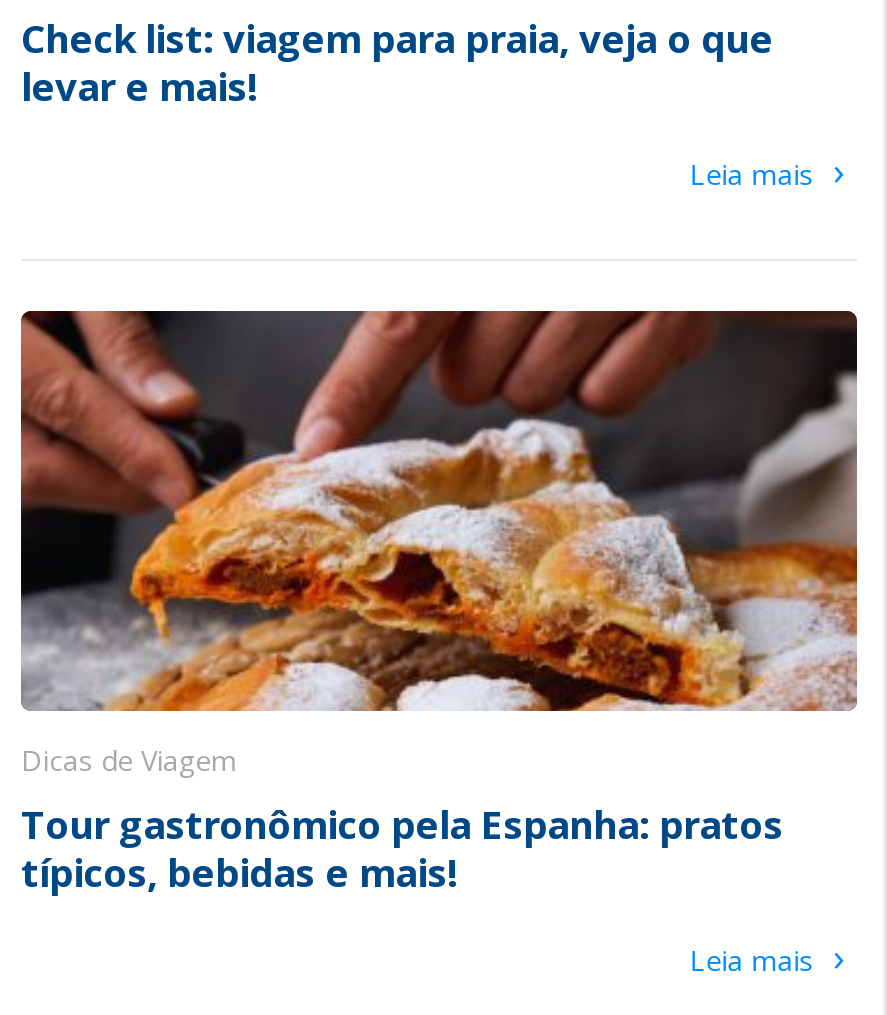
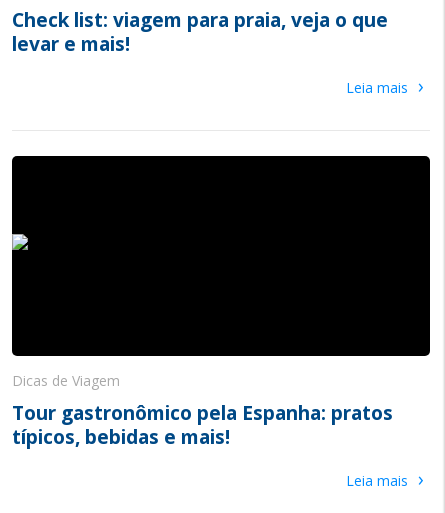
- [image]
